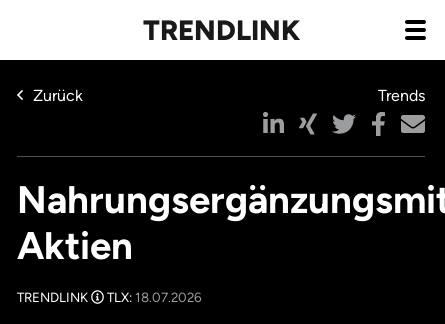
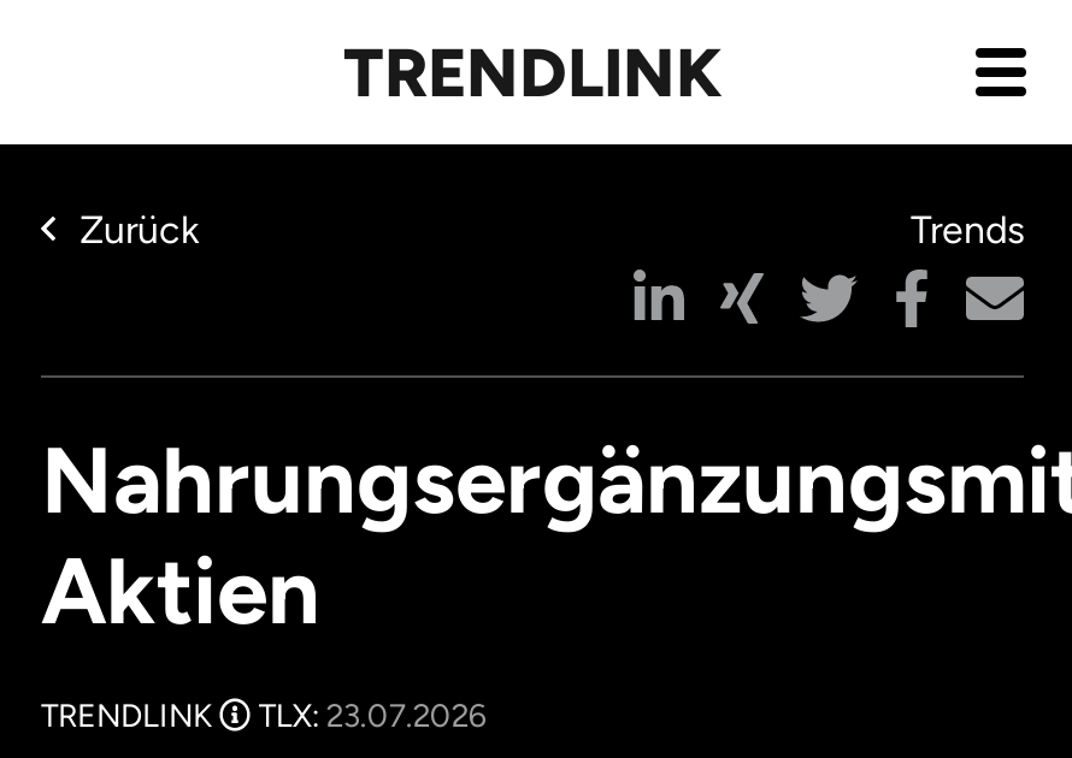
- TRENDLINK TLX: 18.07.2026
+ TRENDLINK TLX: 23.07.2026
